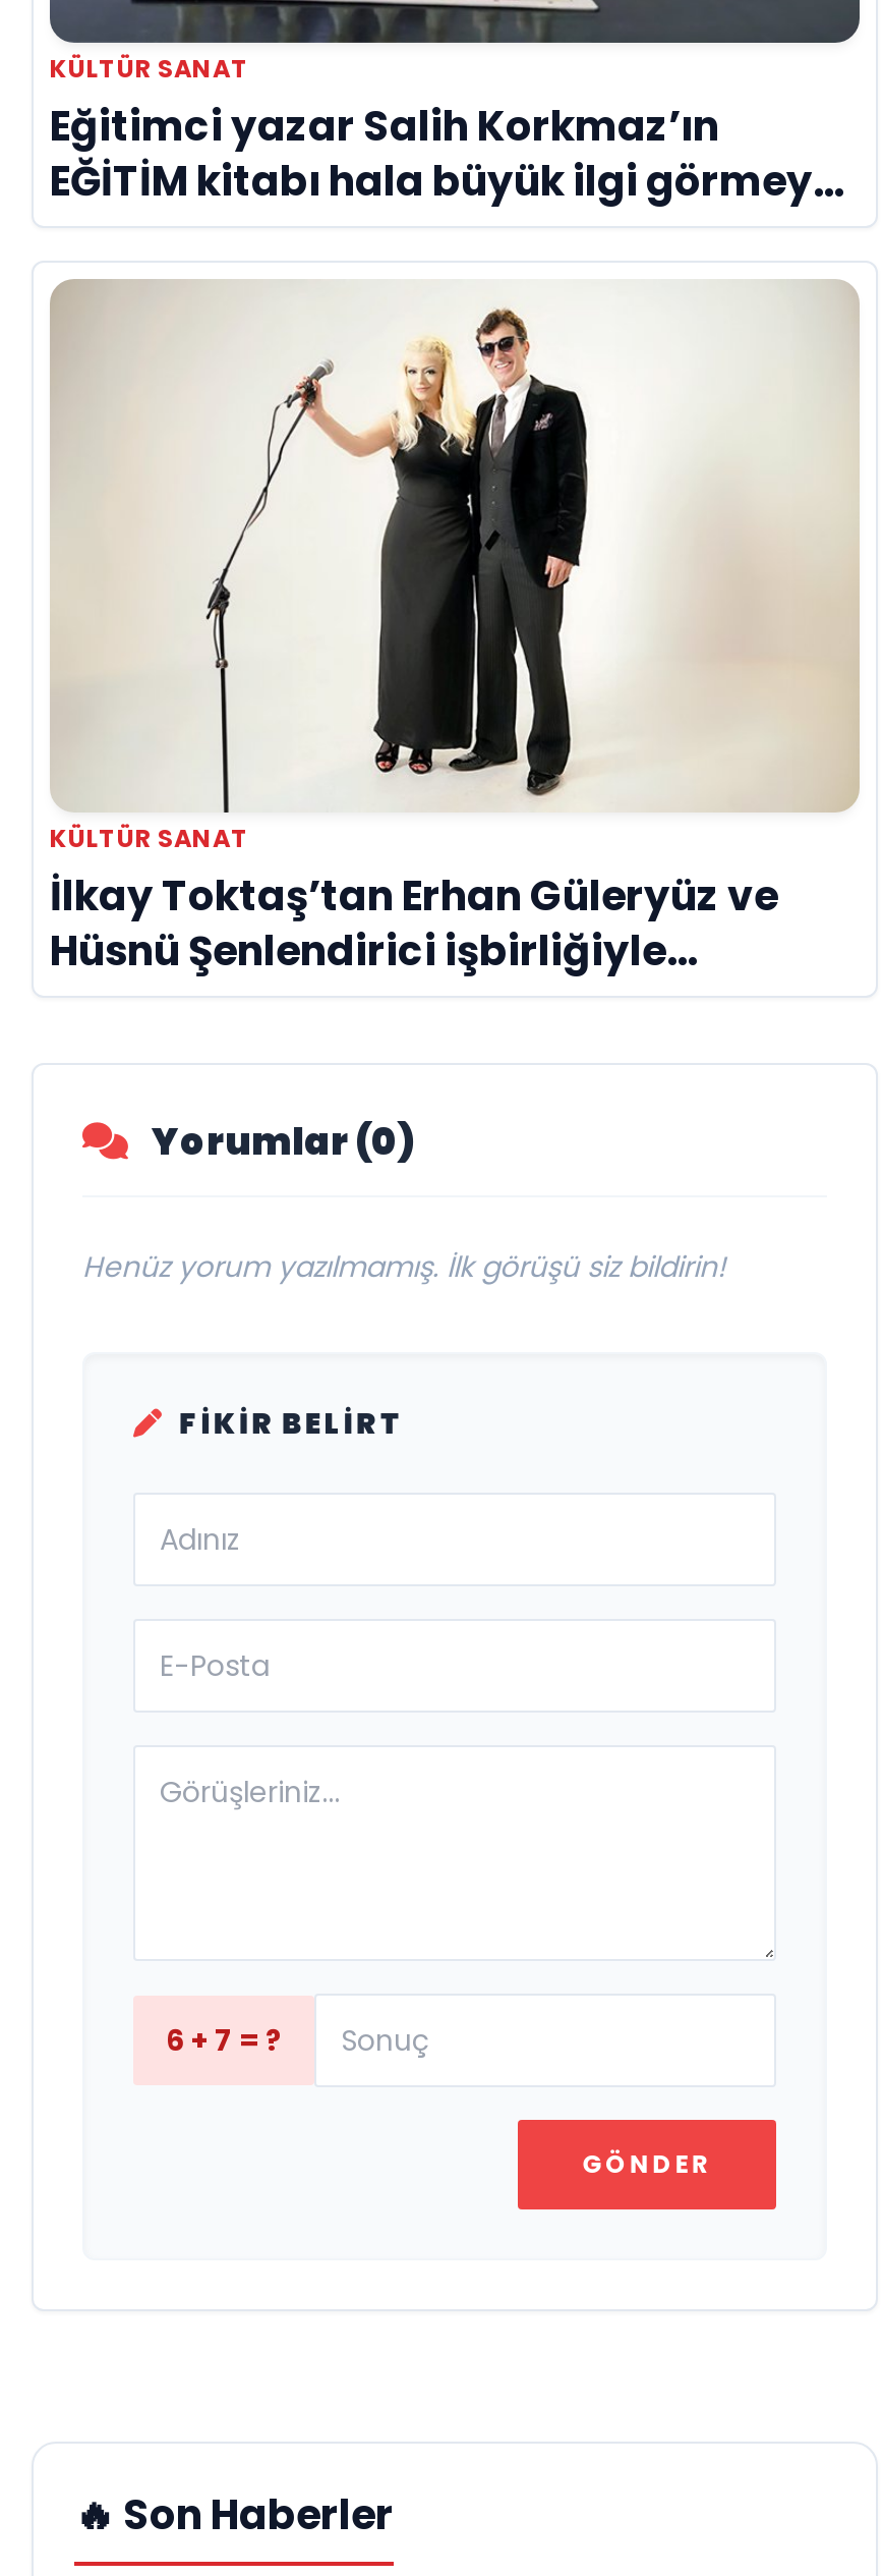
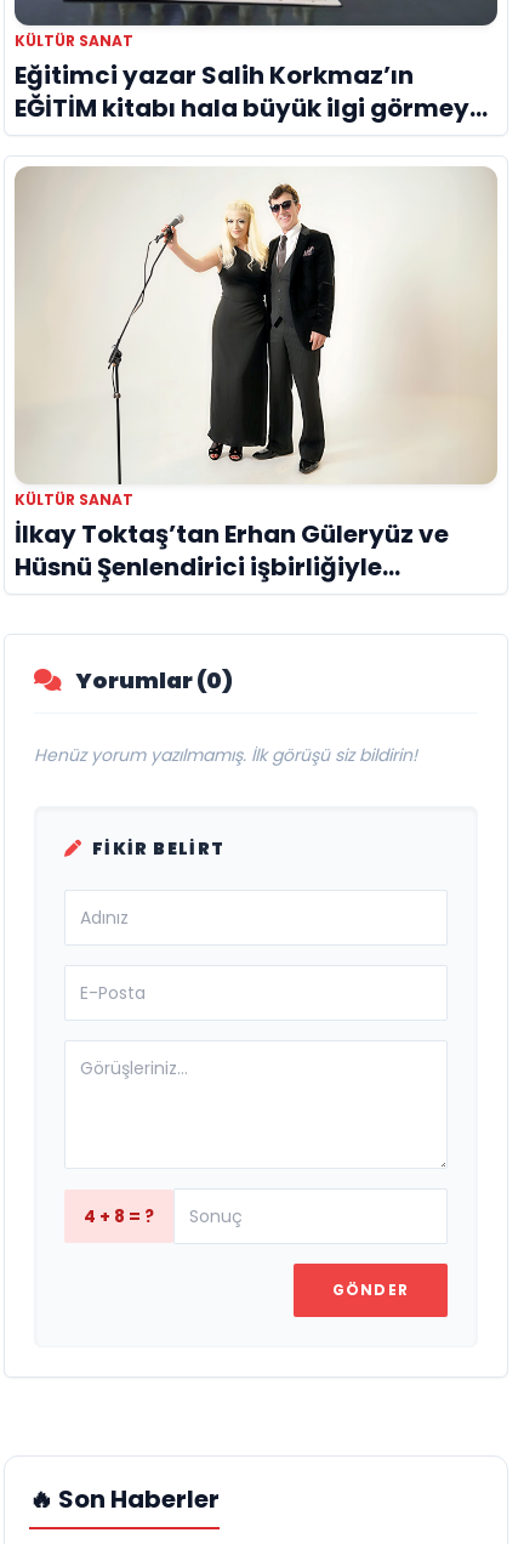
- 6 + 7 = ?
+ 4 + 8 = ?
